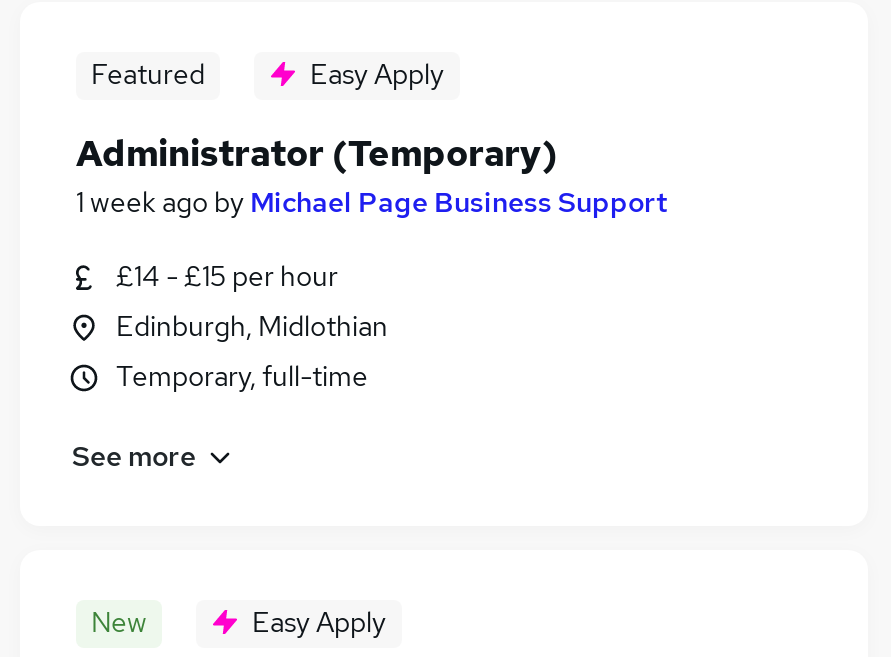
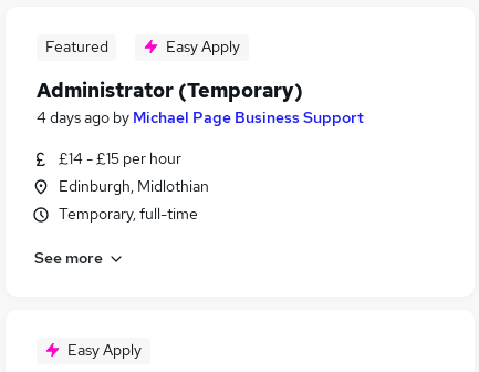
- 1 week ago by Michael Page Business Support
+ 4 days ago by Michael Page Business Support

- New
